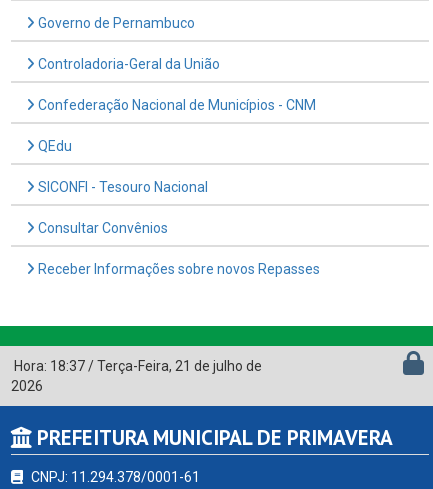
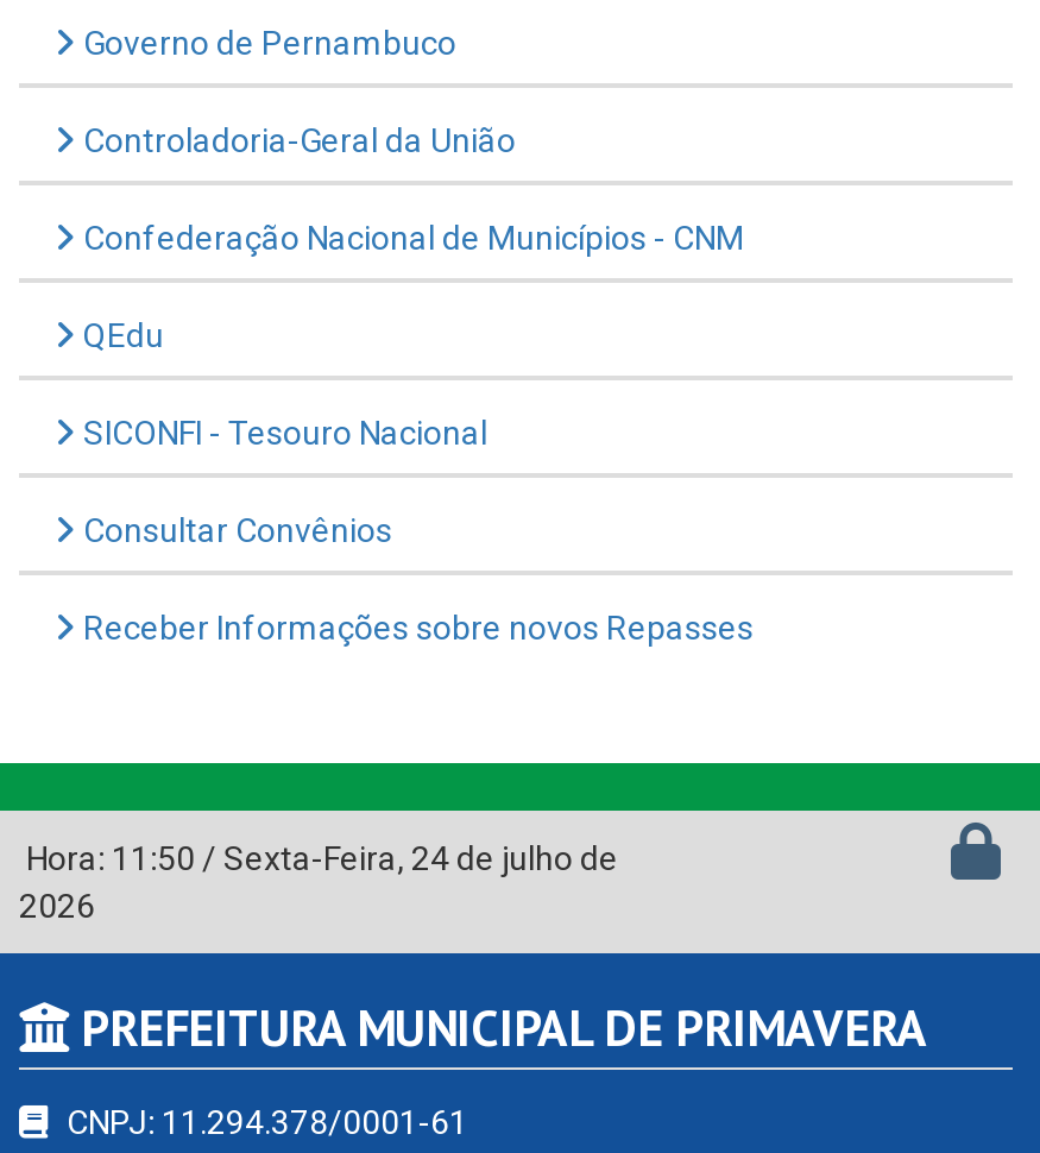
- Hora: 18:37 / Terça-Feira, 21 de julho de
+ Hora: 11:50 / Sexta-Feira, 24 de julho de
